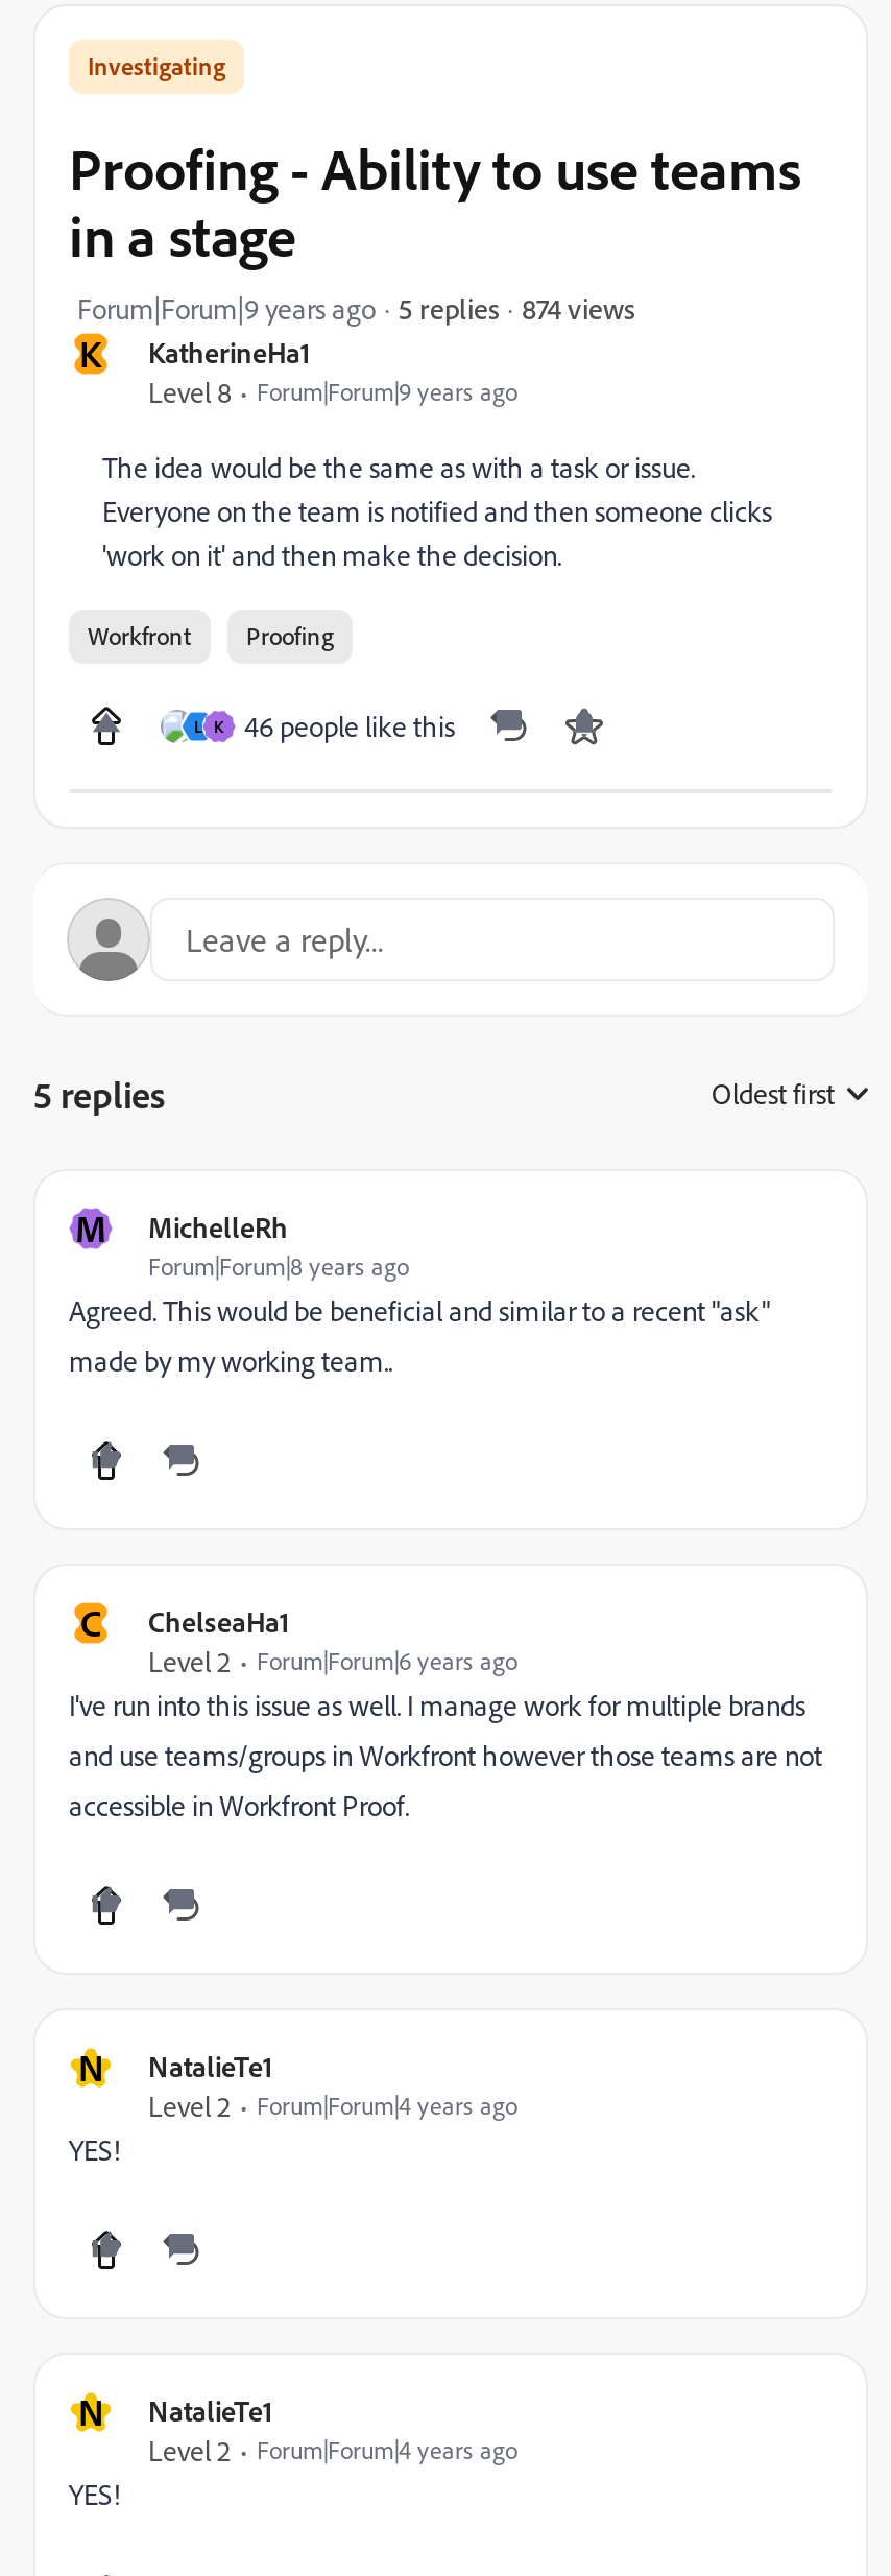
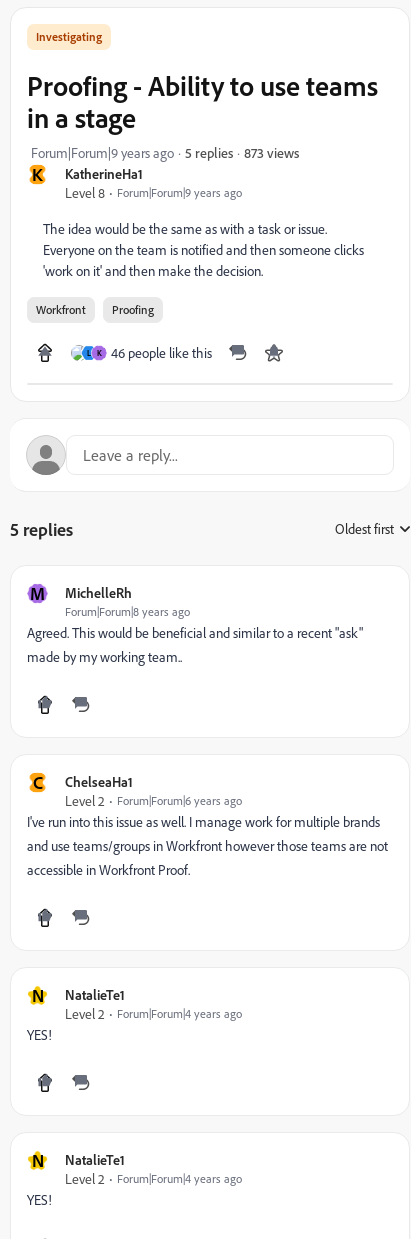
- 874 views
+ 873 views
